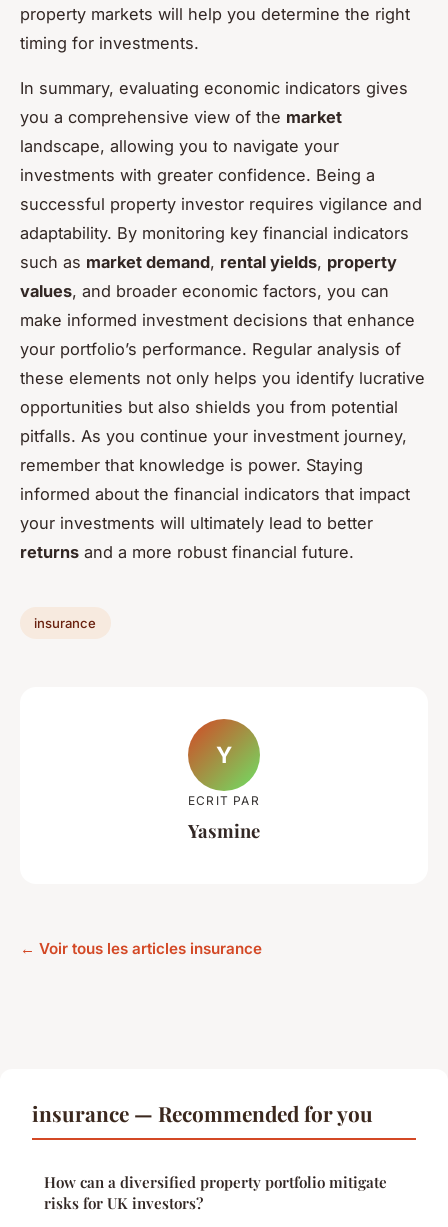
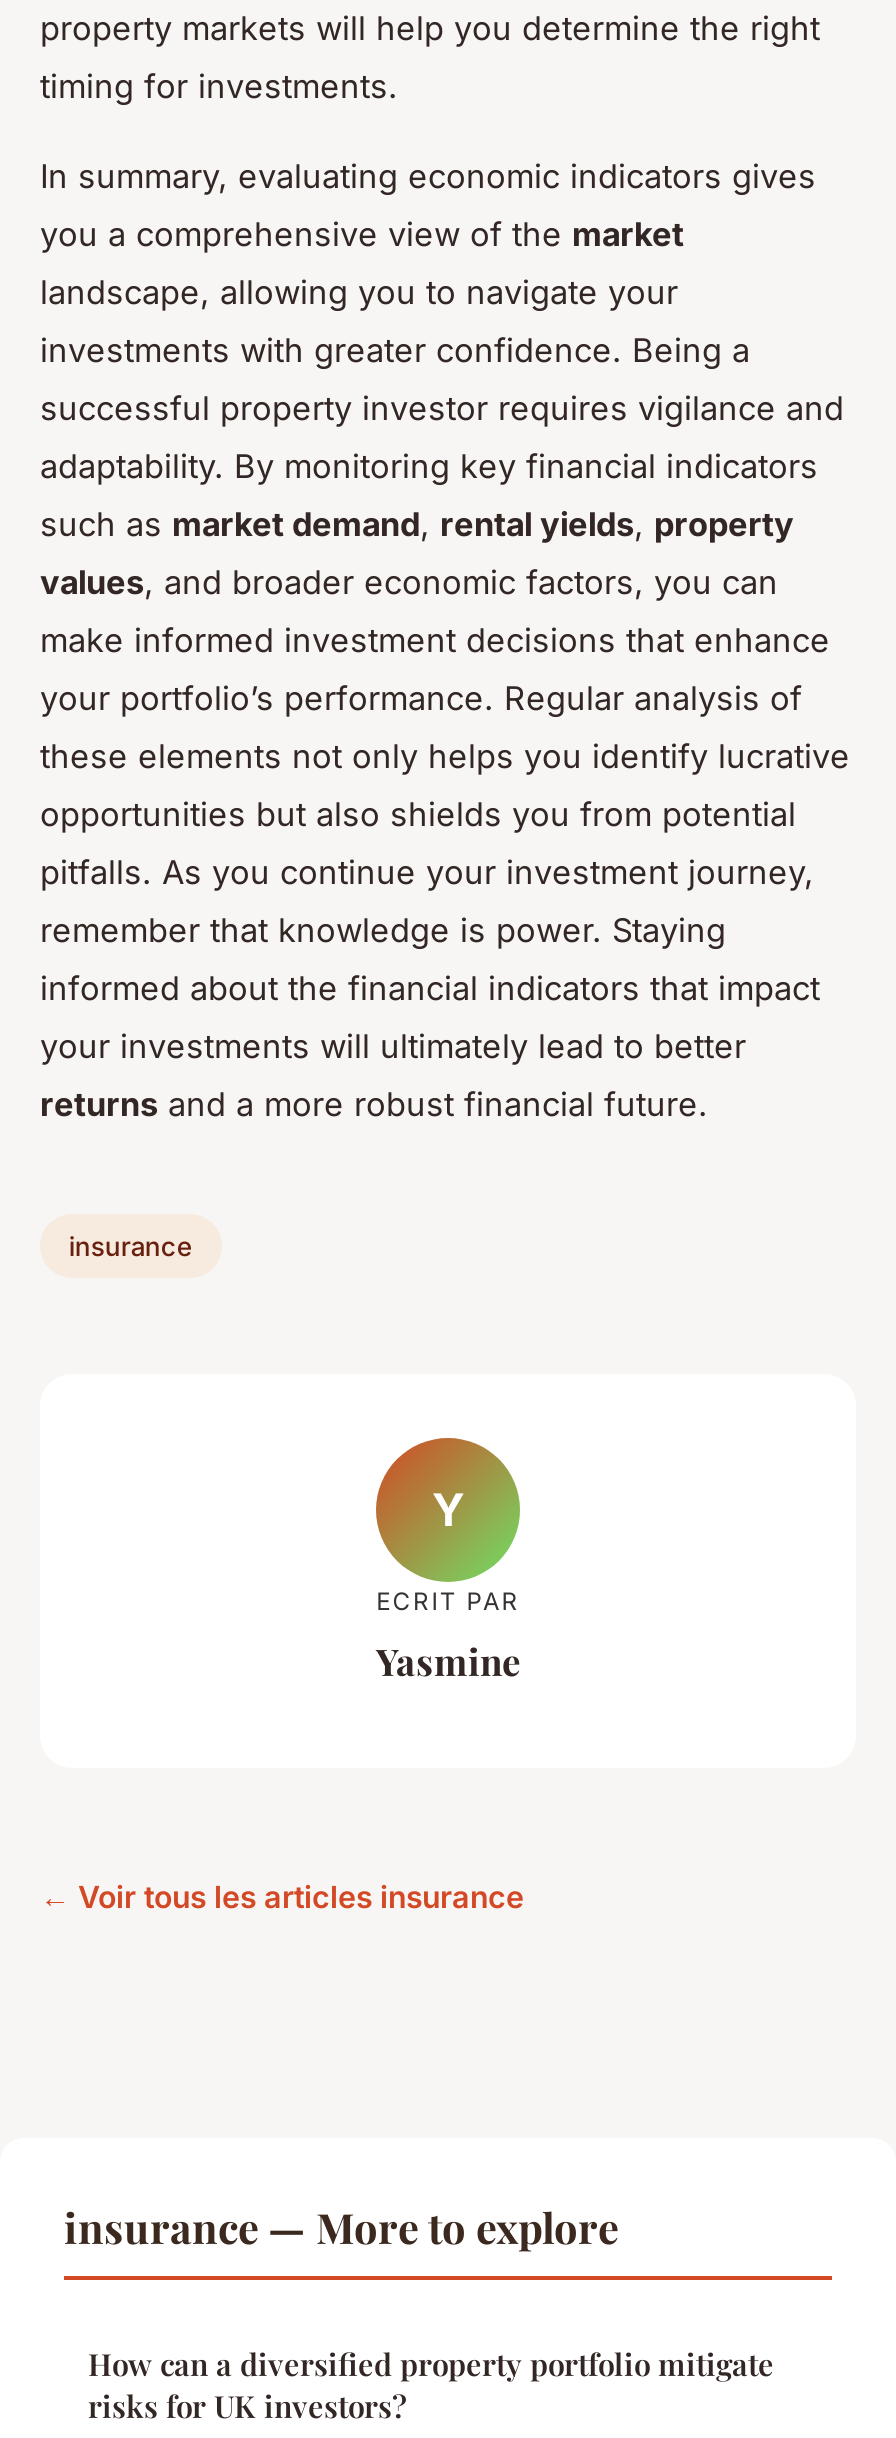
- insurance — Recommended for you
+ insurance — More to explore
